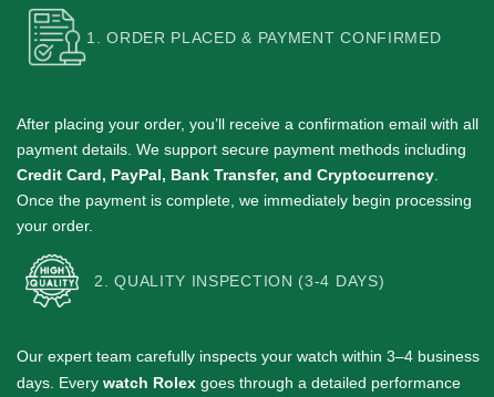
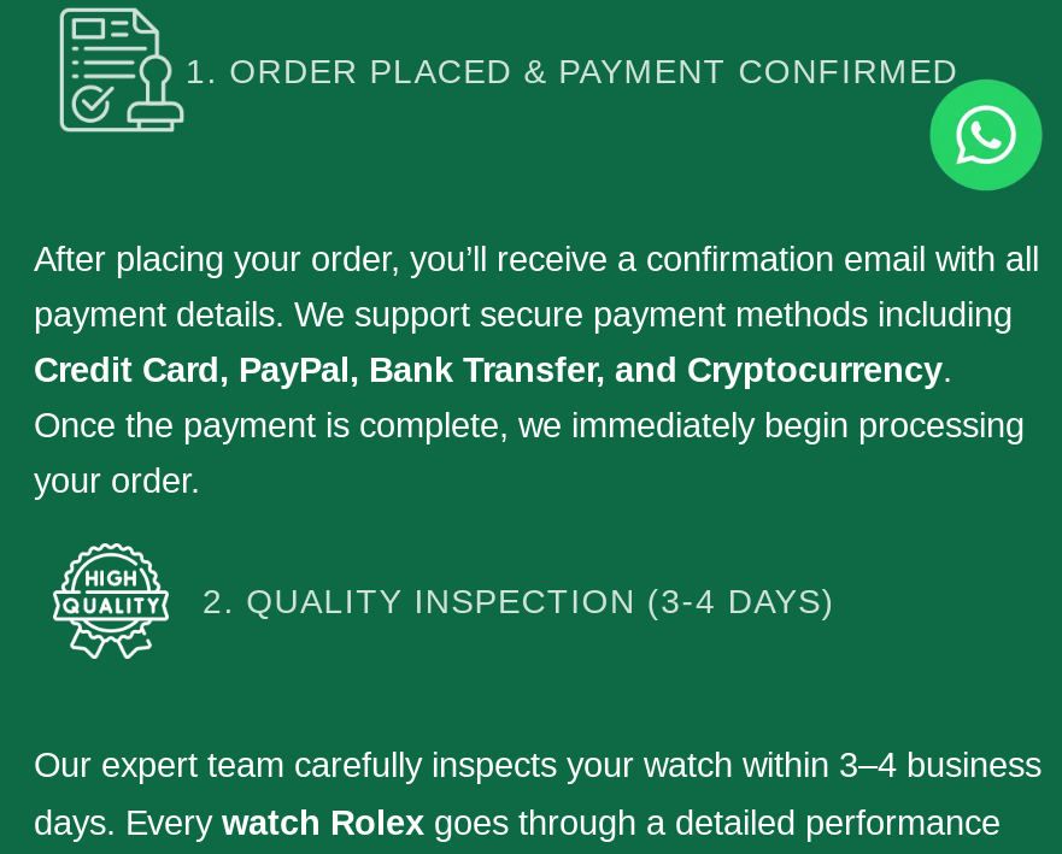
+ [image]
